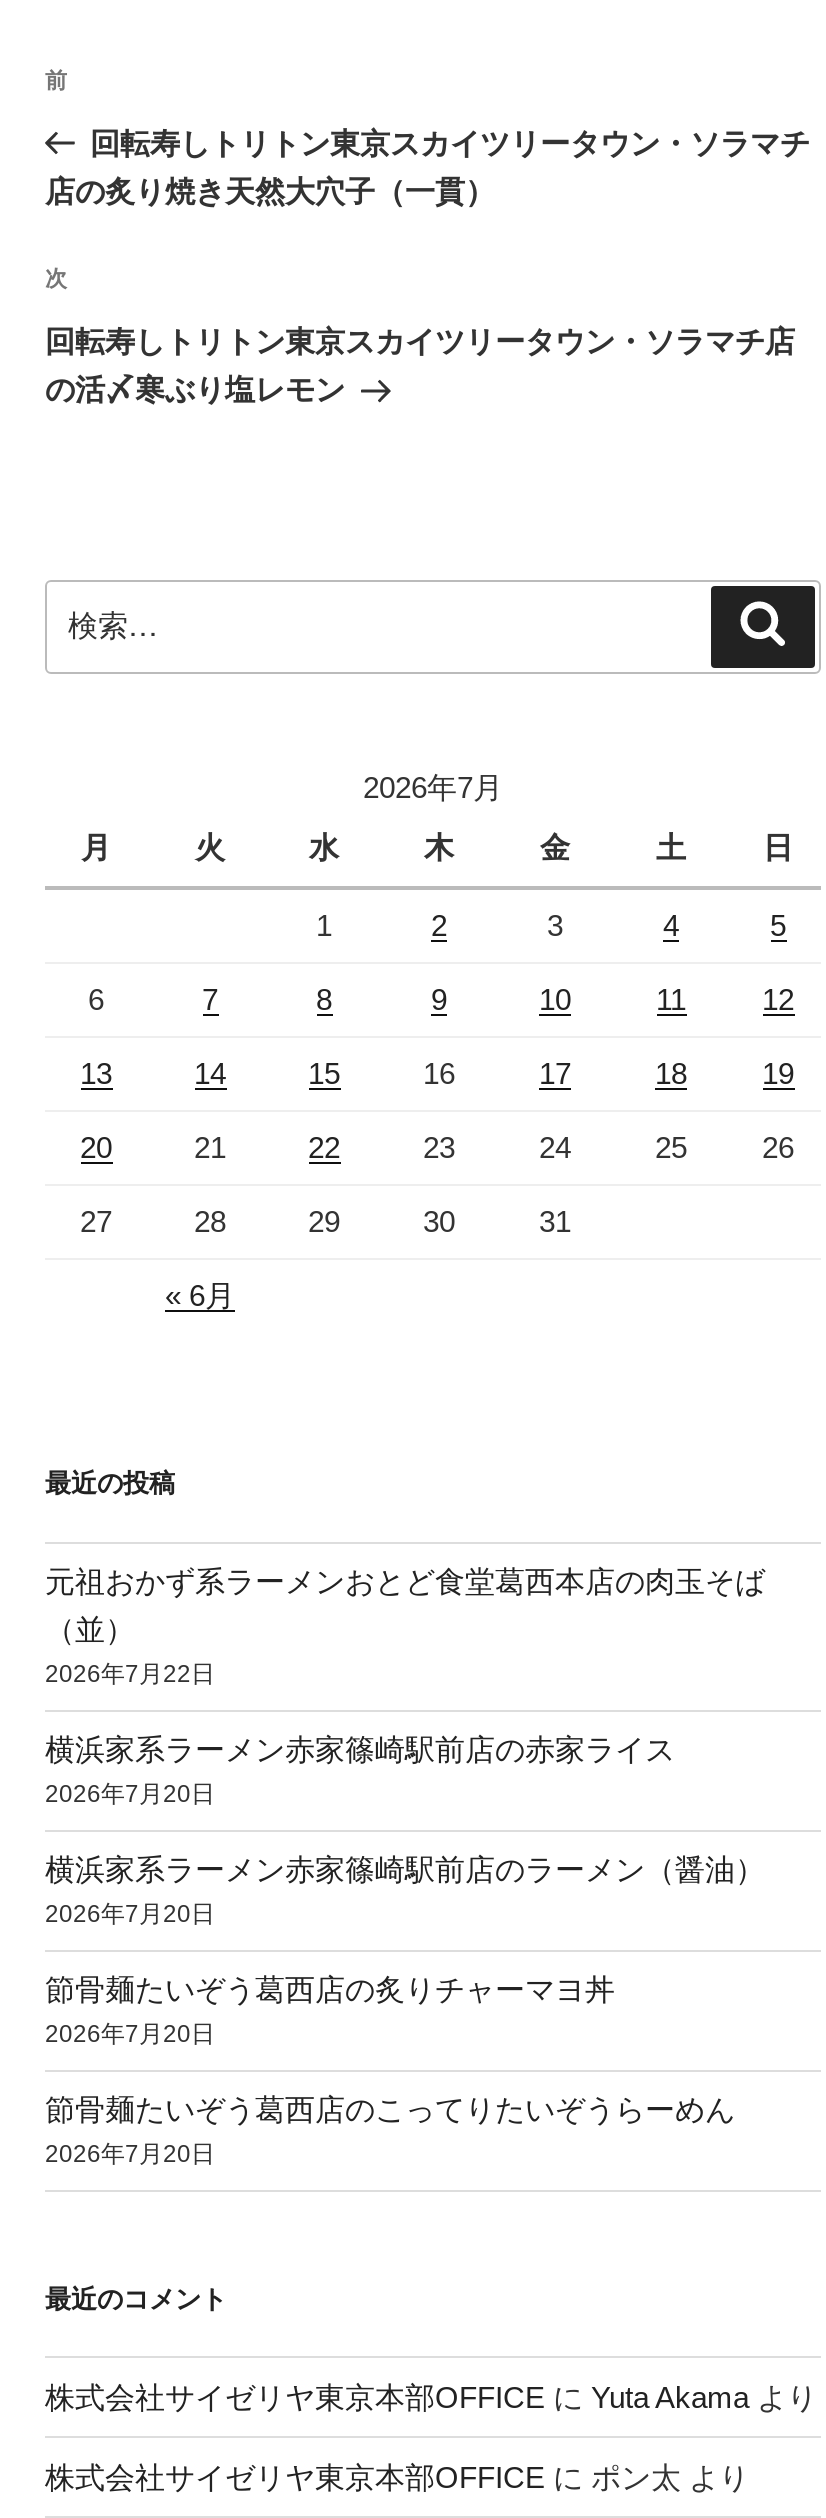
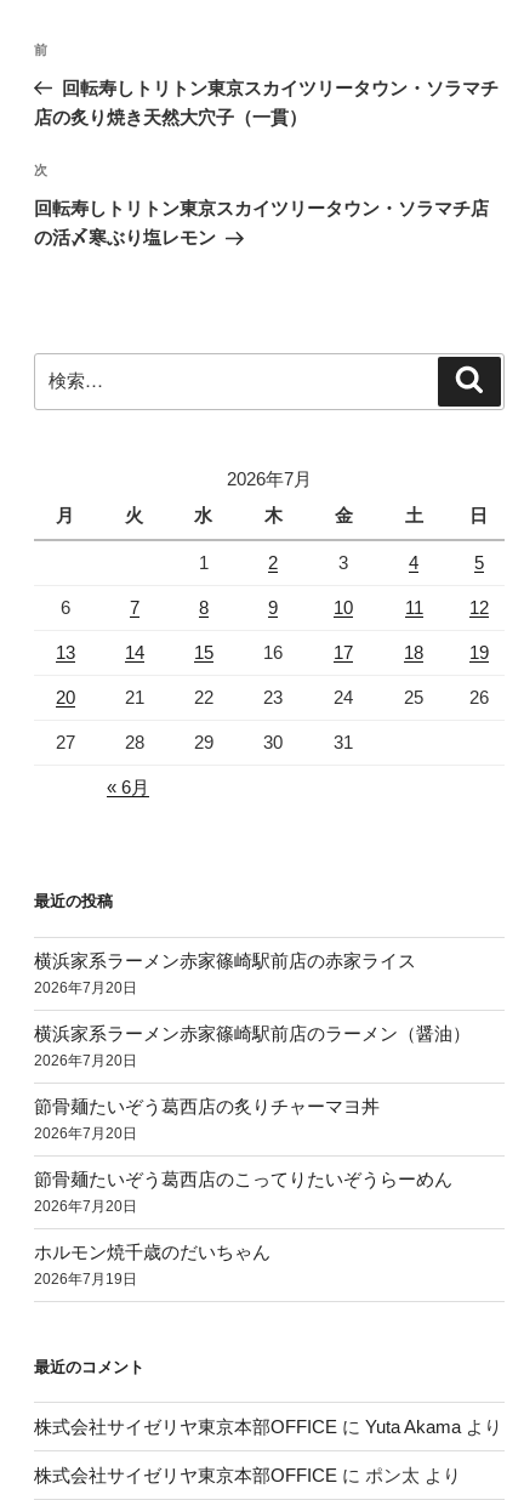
- 元祖おかず系ラーメンおとど食堂葛西本店の肉玉そば
- （並）
- 2026年7月22日

moved up: 横浜家系ラーメン赤家篠崎駅前店の赤家ライス | 2026年7月20日 | 横浜家系ラーメン赤家篠崎駅前店のラーメン（醤油） | 2026年7月20日 | 節骨麺たいぞう葛西店の炙りチャーマヨ丼 | 2026年7月20日 | 節骨麺たいぞう葛西店のこってりたいぞうらーめん | 2026年7月20日

+ ホルモン焼千歳のだいちゃん
+ 2026年7月19日
